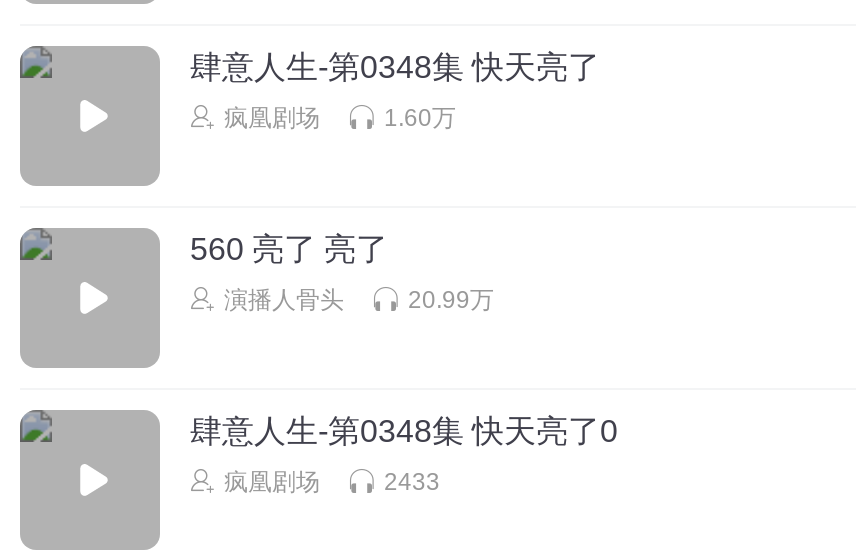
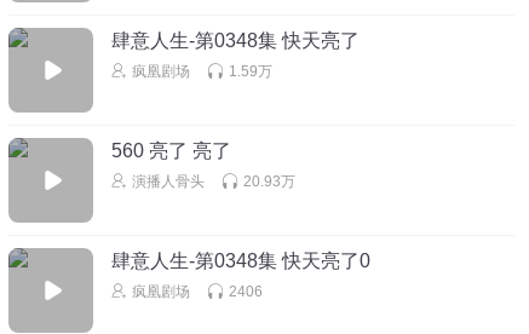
- 1.60万
+ 1.59万

- 20.99万
+ 20.93万

- 2433
+ 2406
